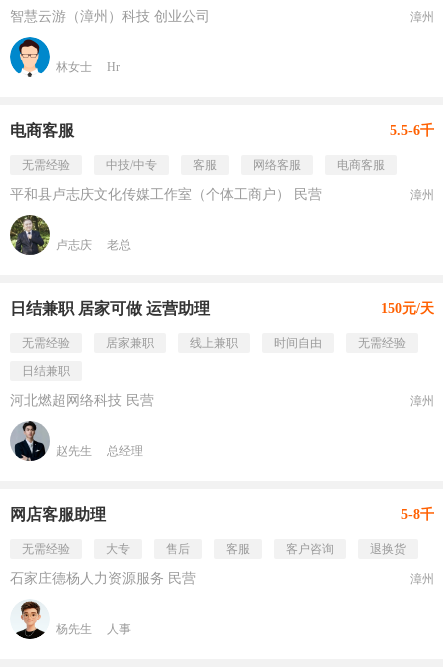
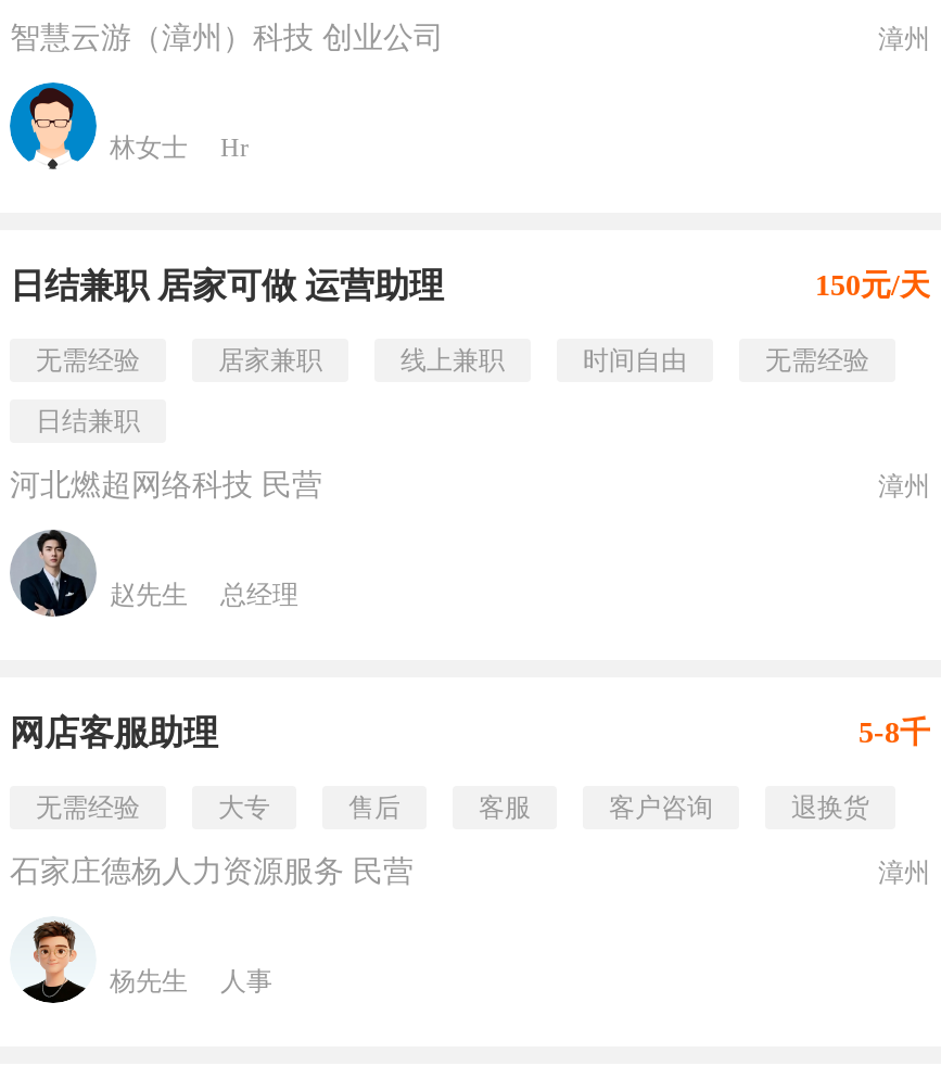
- 电商客服
- 5.5-6千
- 无需经验
- 中技/中专
- 客服
- 网络客服
- 电商客服
- 平和县卢志庆文化传媒工作室（个体工商户） 民营
- 漳州

- [image]
- 卢志庆
- 老总
